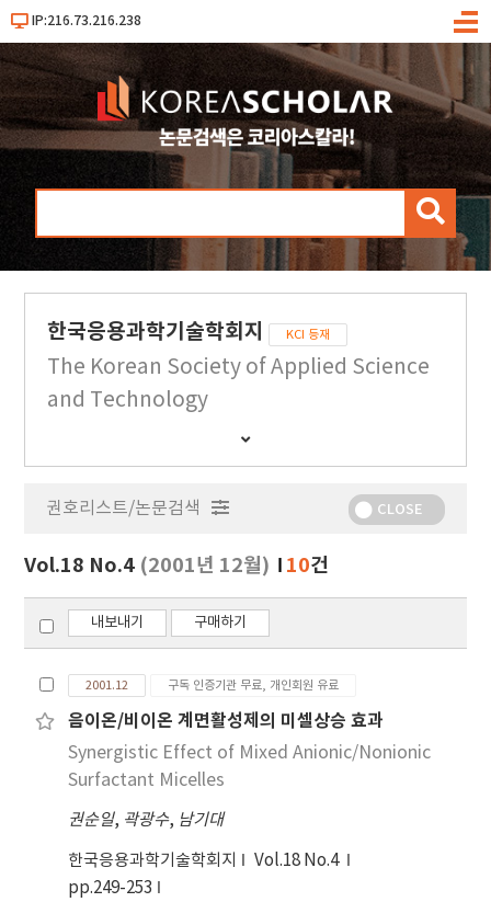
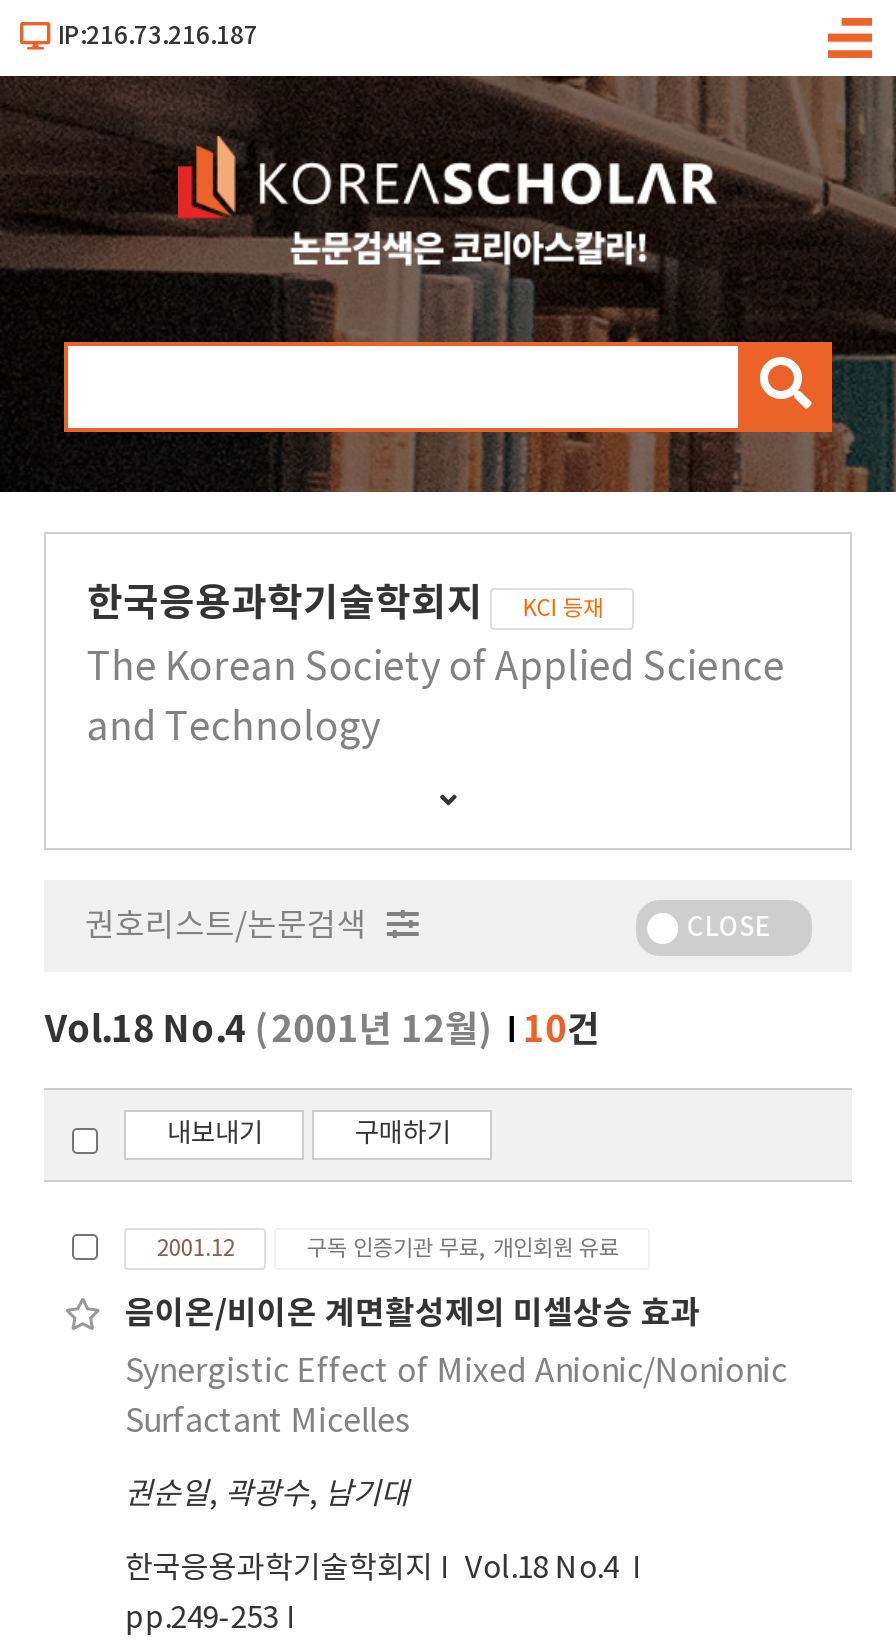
- IP:216.73.216.238
+ IP:216.73.216.187
